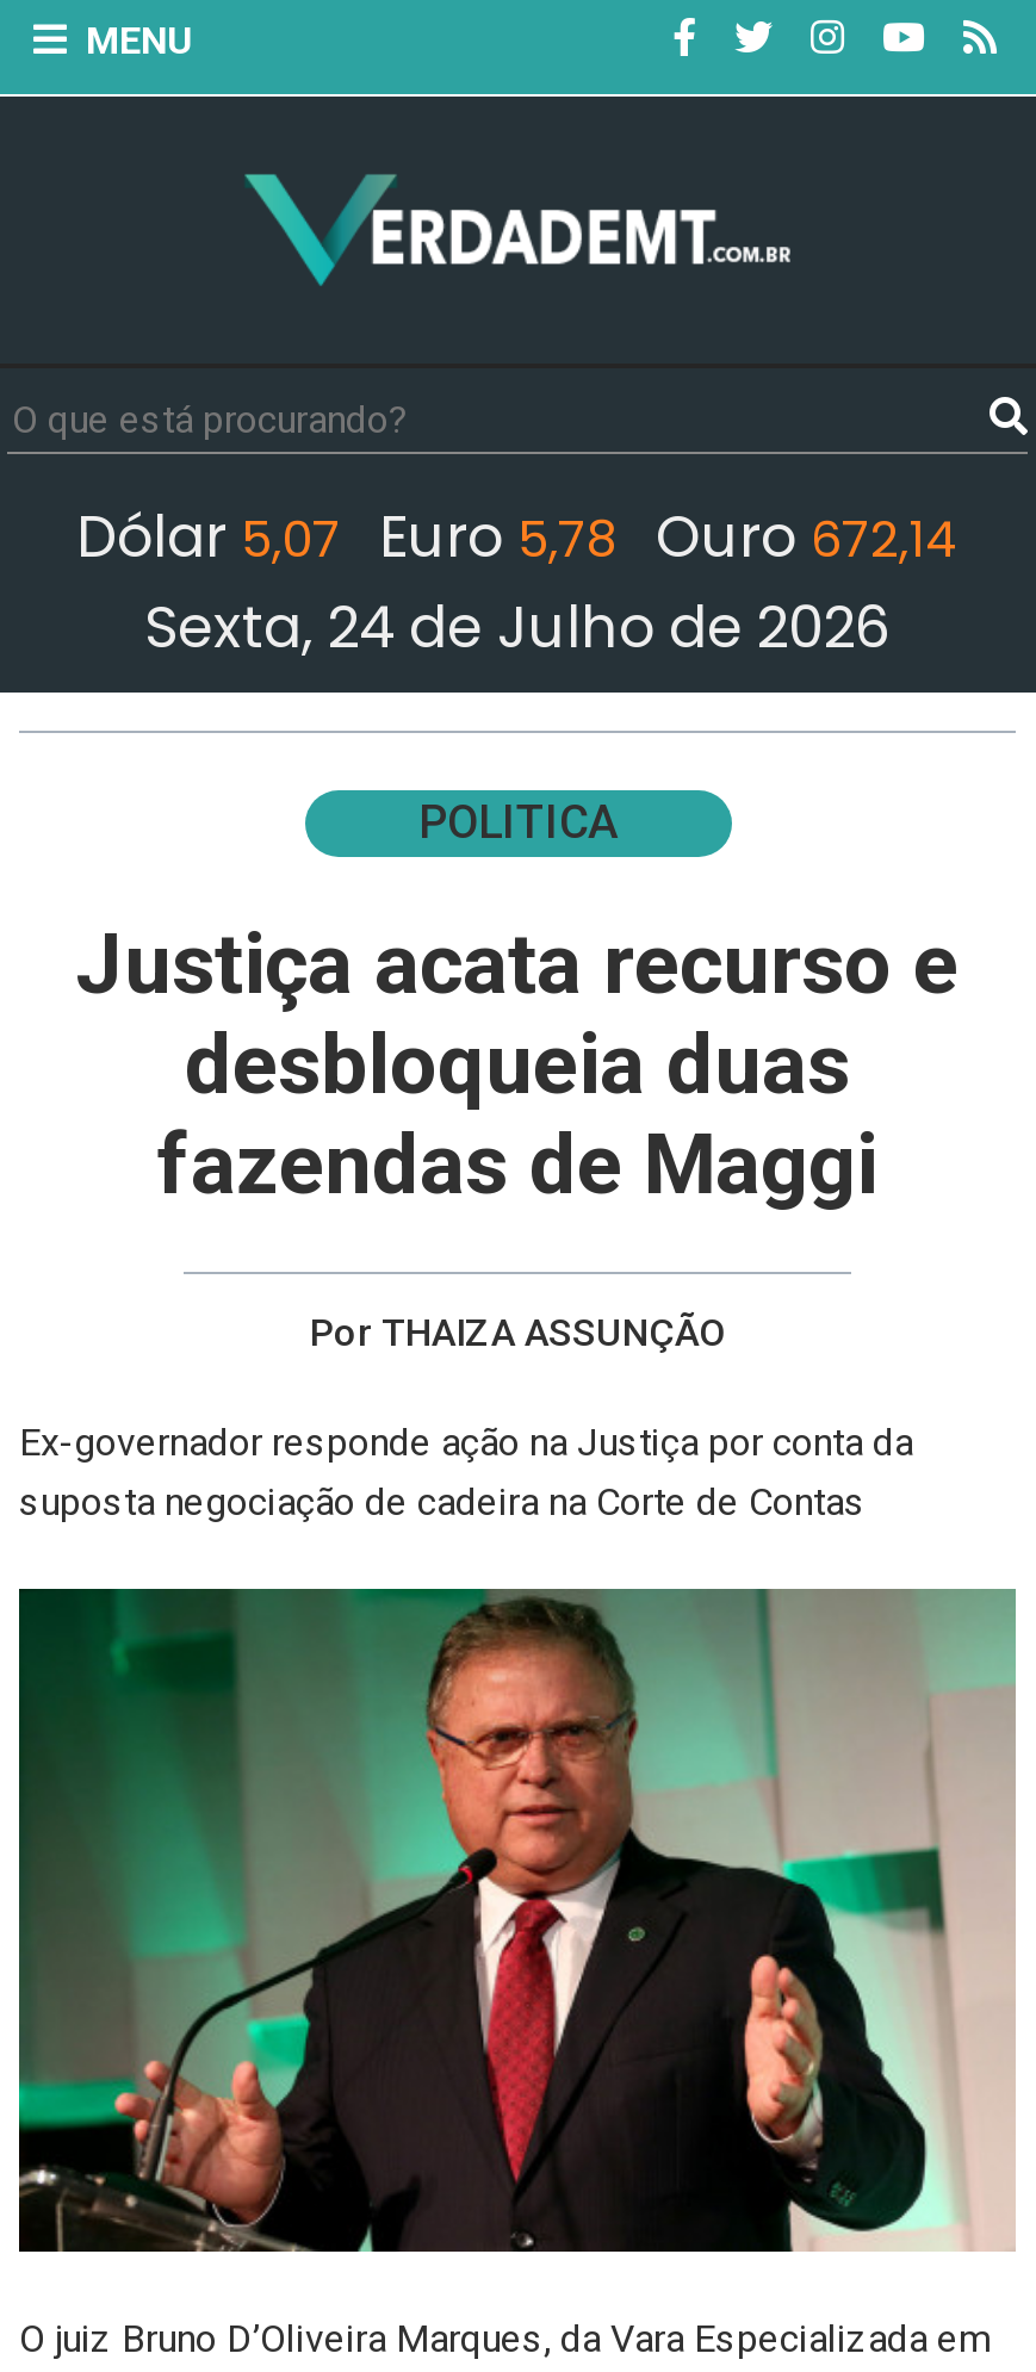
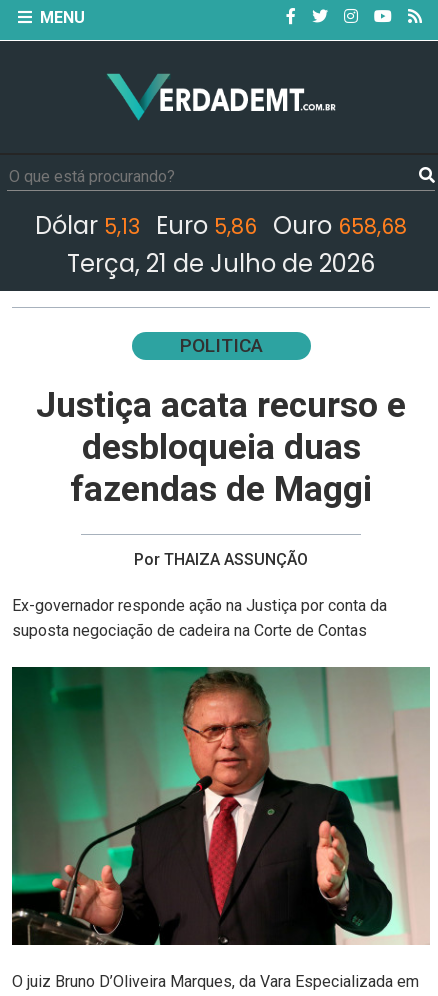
- Dólar 5,07 Euro 5,78 Ouro 672,14
+ Dólar 5,13 Euro 5,86 Ouro 658,68

- Sexta, 24 de Julho de 2026
+ Terça, 21 de Julho de 2026
